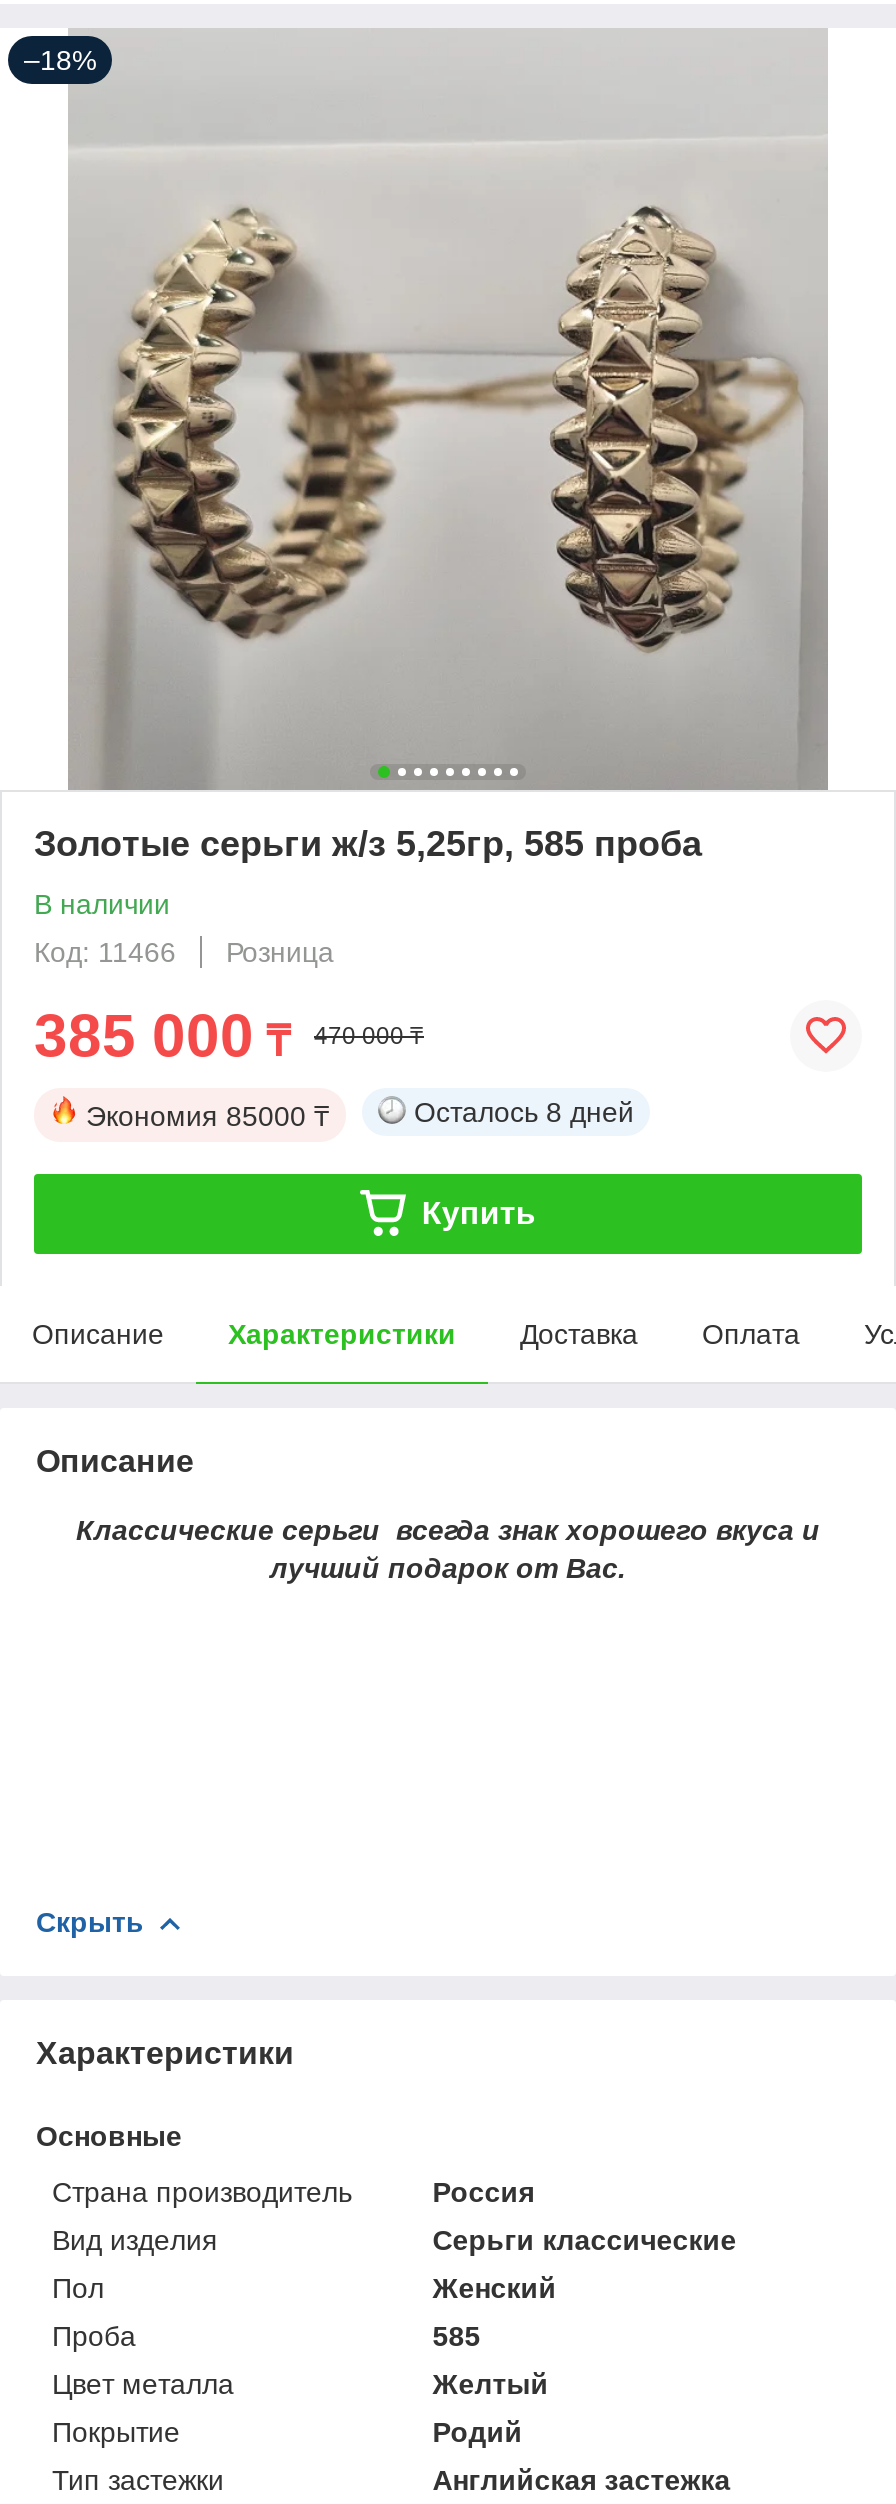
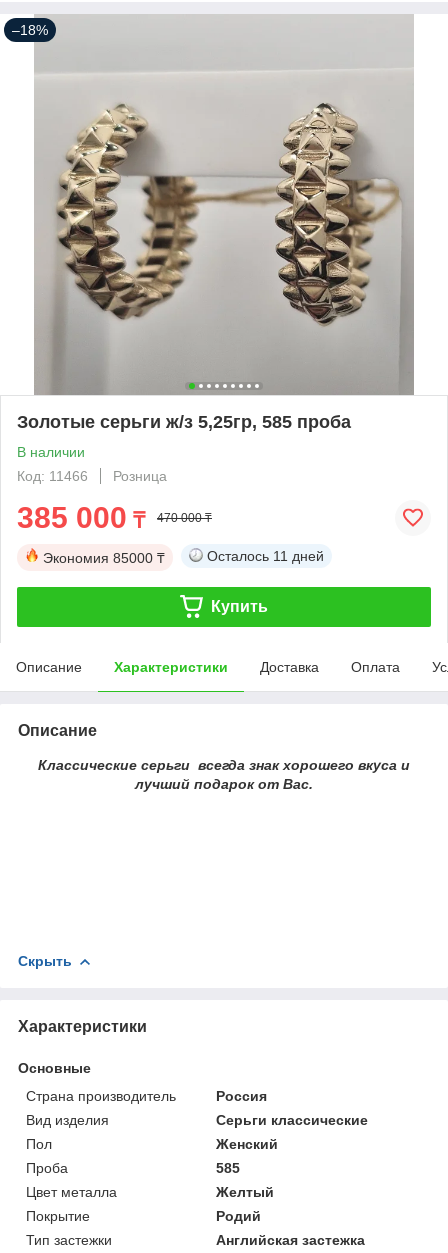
- Осталось 8 дней
+ Осталось 11 дней
